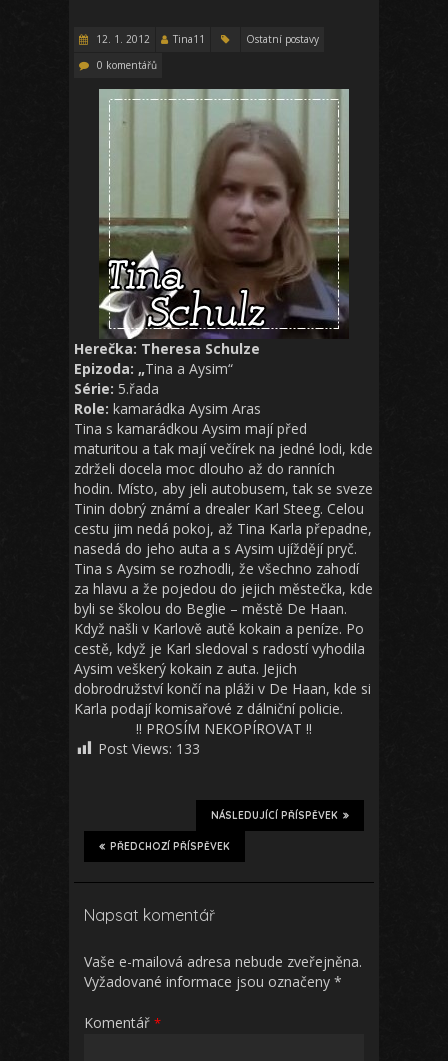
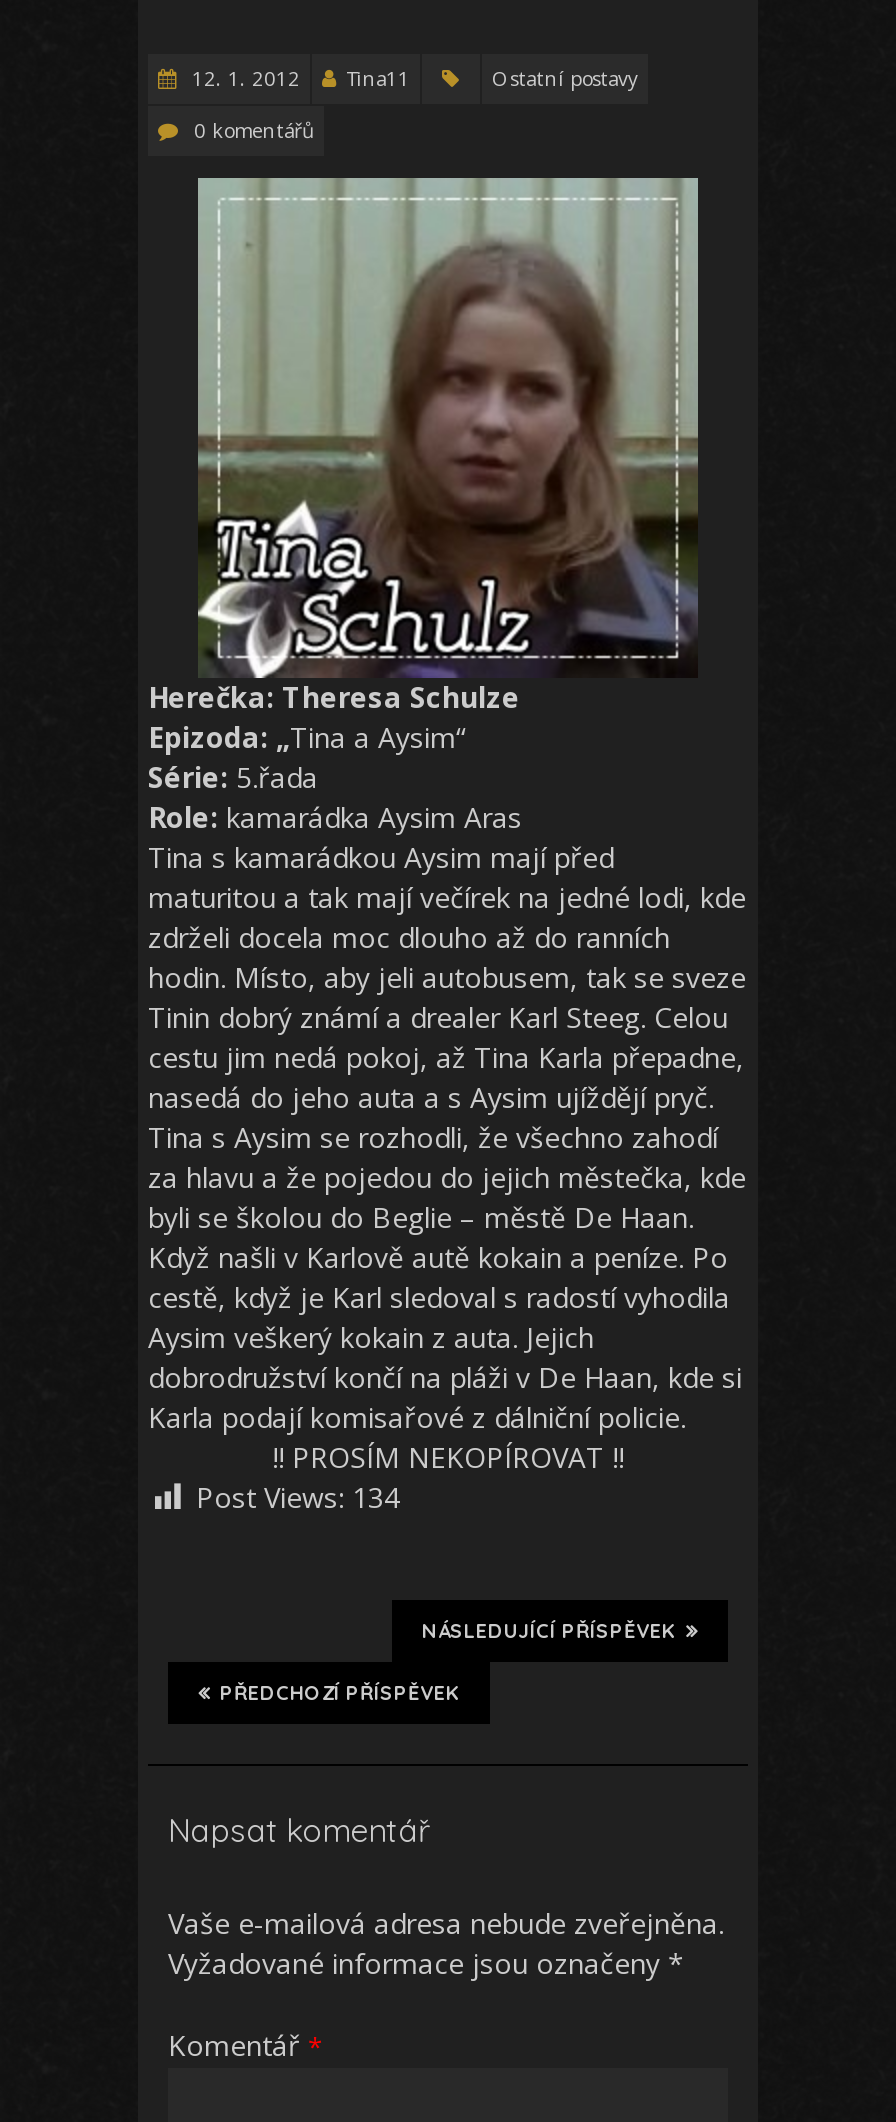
- Post Views: 133
+ Post Views: 134
